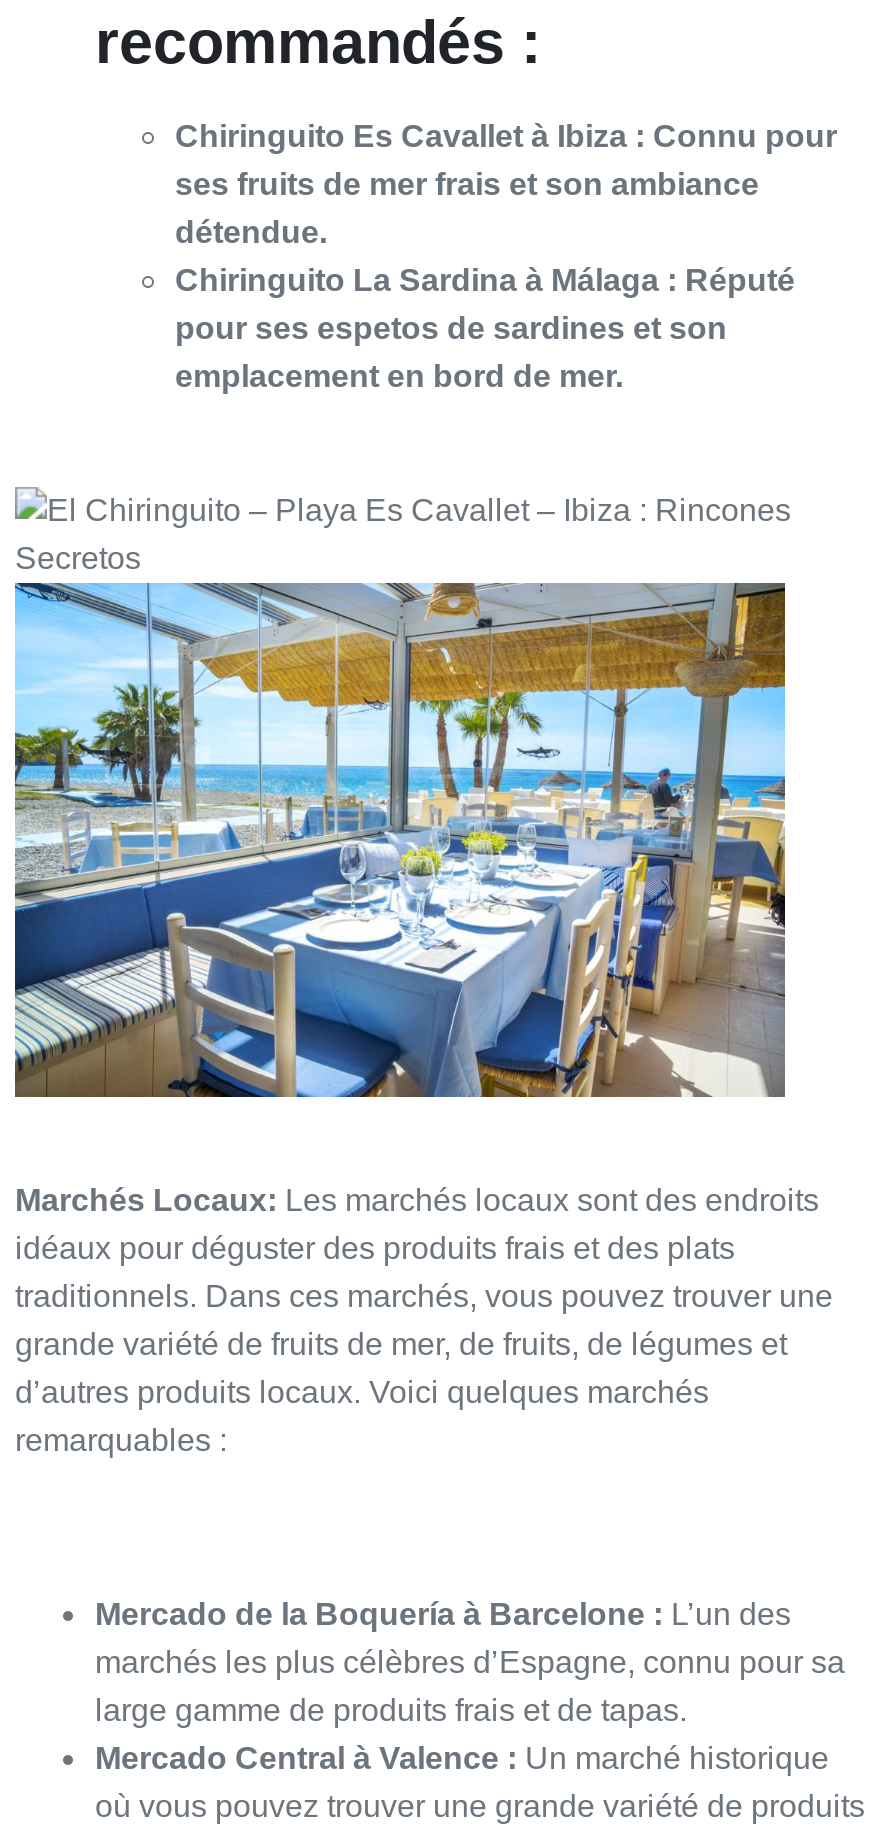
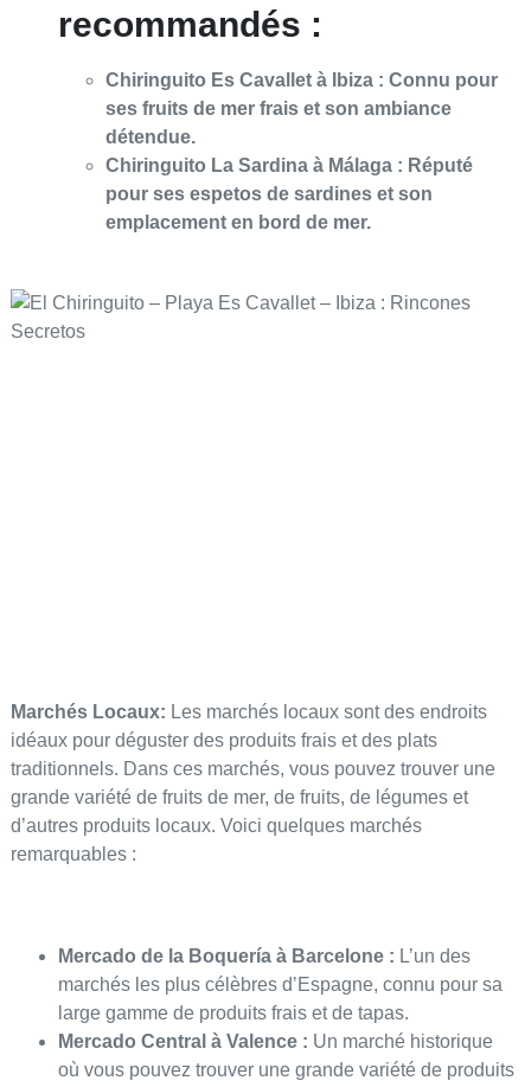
- [image]
